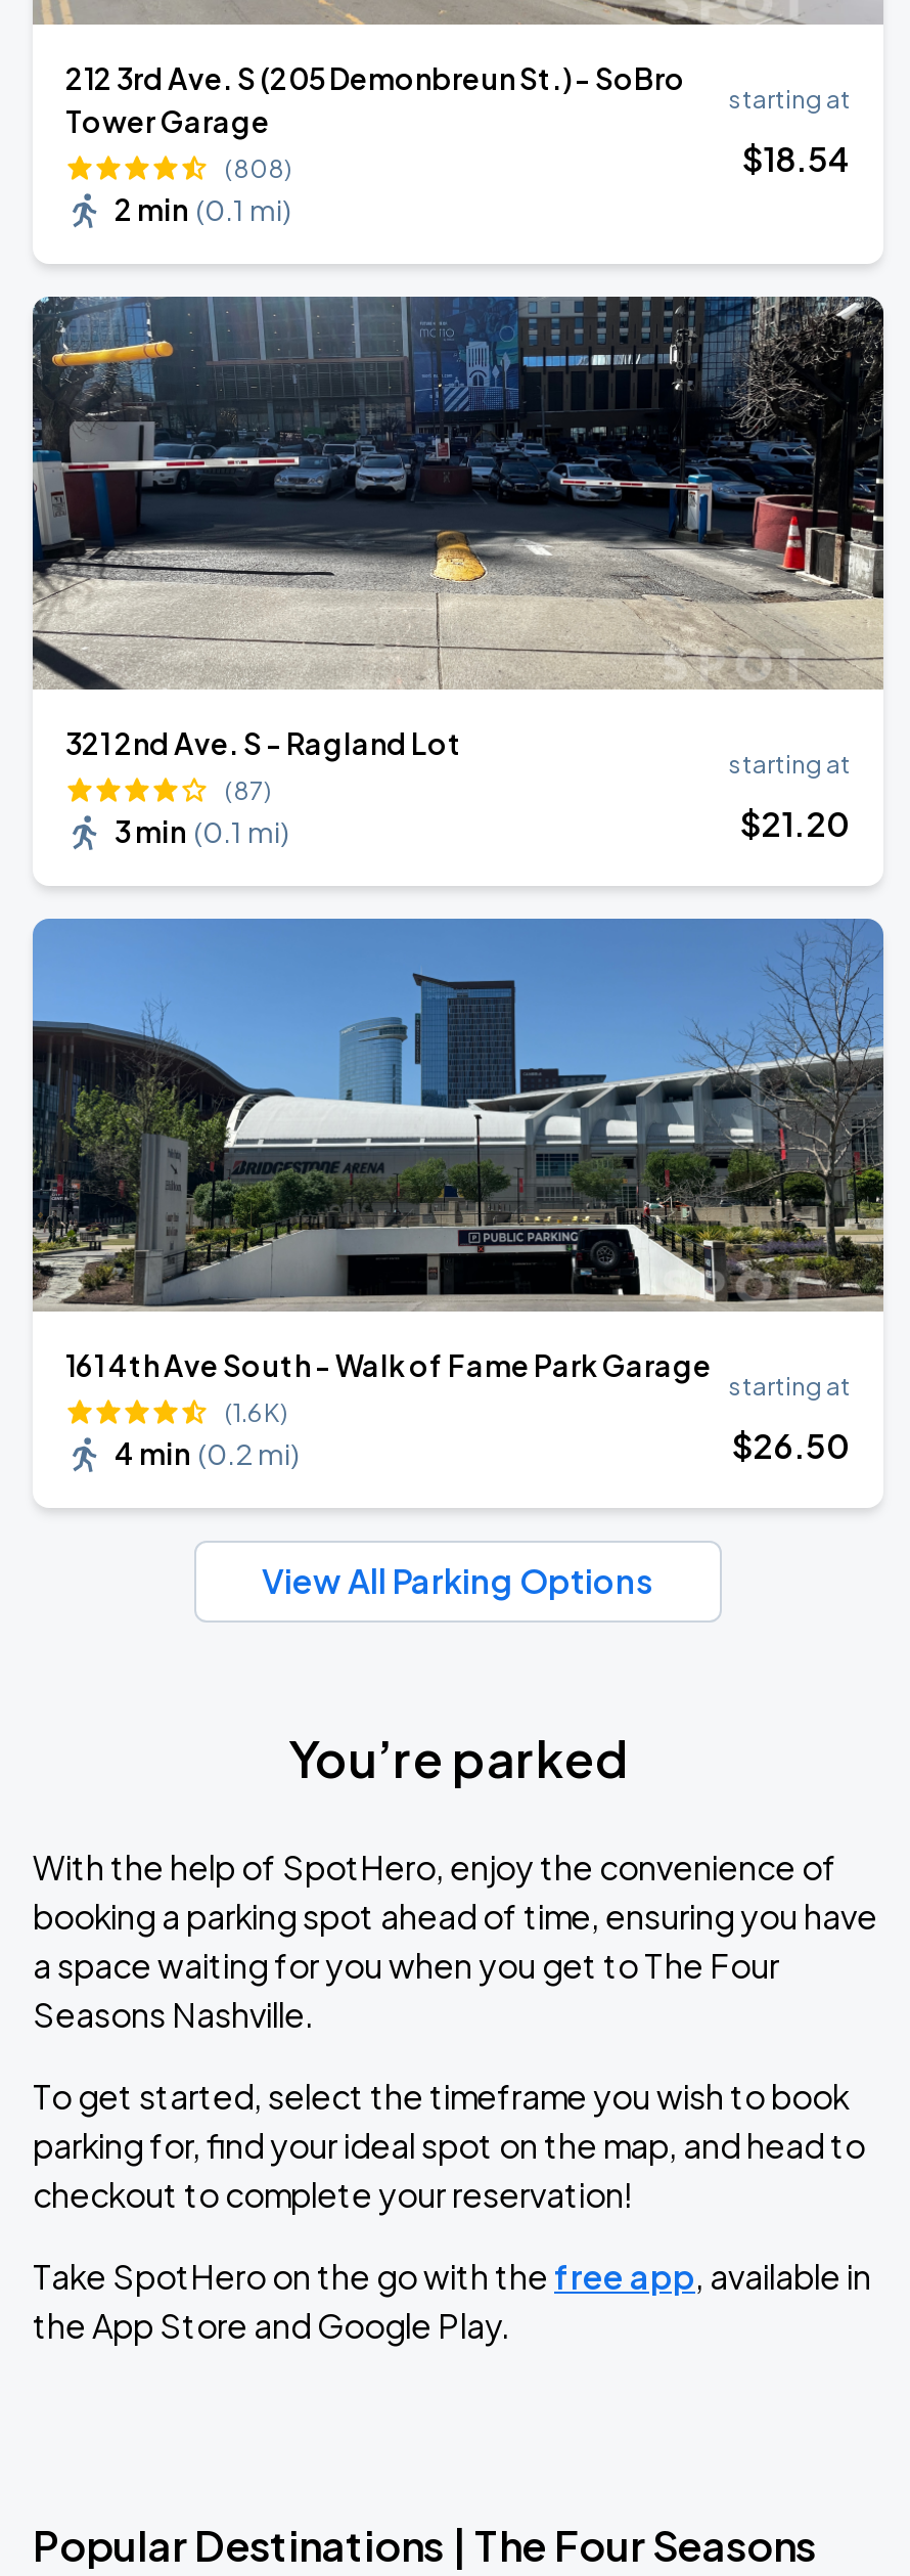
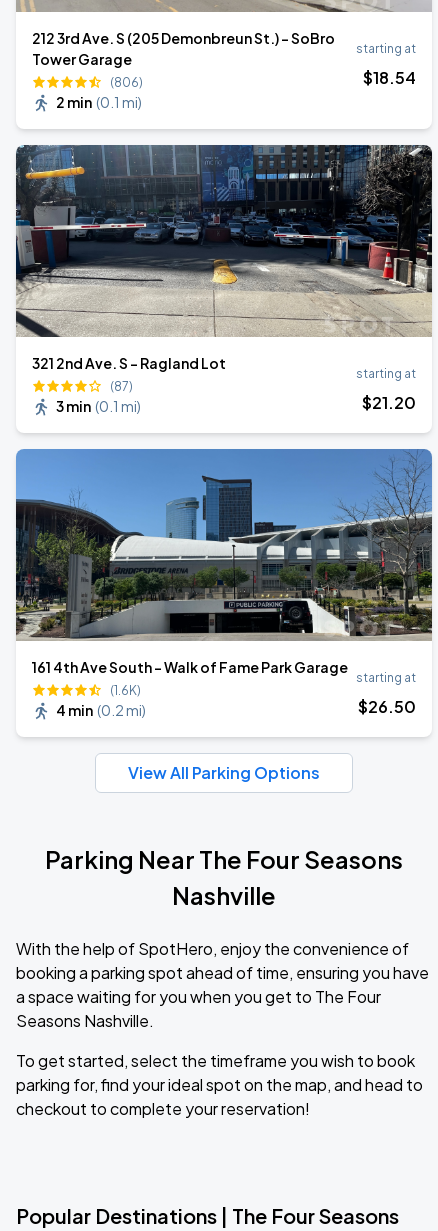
- (808)
+ (806)

- You’re parked
+ Parking Near The Four Seasons
+ Nashville

moved down: With the help of SpotHero, enjoy the convenience of | booking a parking spot ahead of time, ensuring you have | a space waiting for you when you get to The Four | Seasons Nashville. | To get started, select the timeframe you wish to book | parking for, find your ideal spot on the map, and head to | checkout to complete your reservation!

- Take SpotHero on the go with the free app, available in
- the App Store and Google Play.
